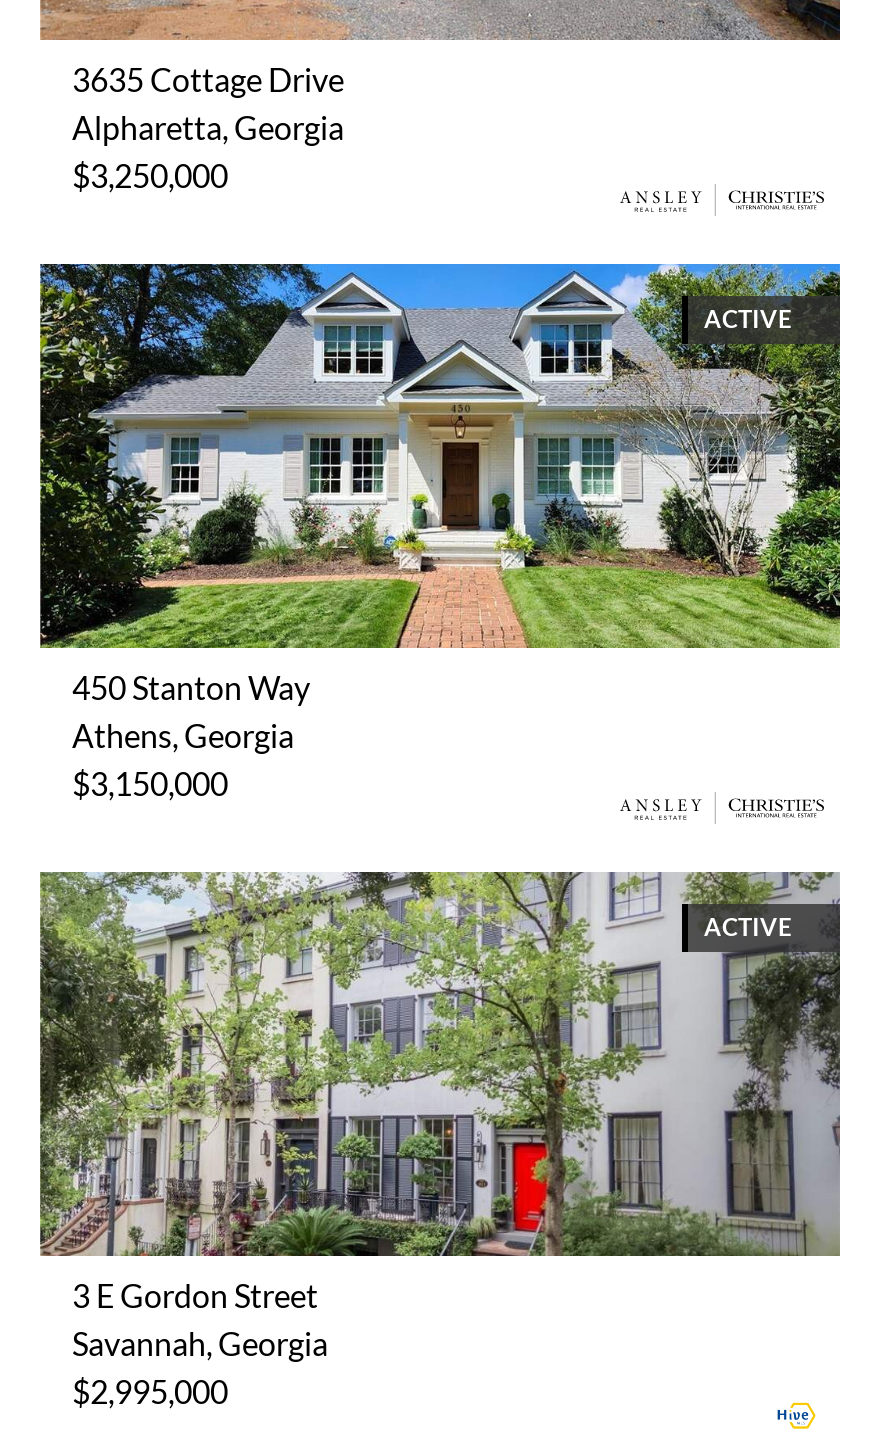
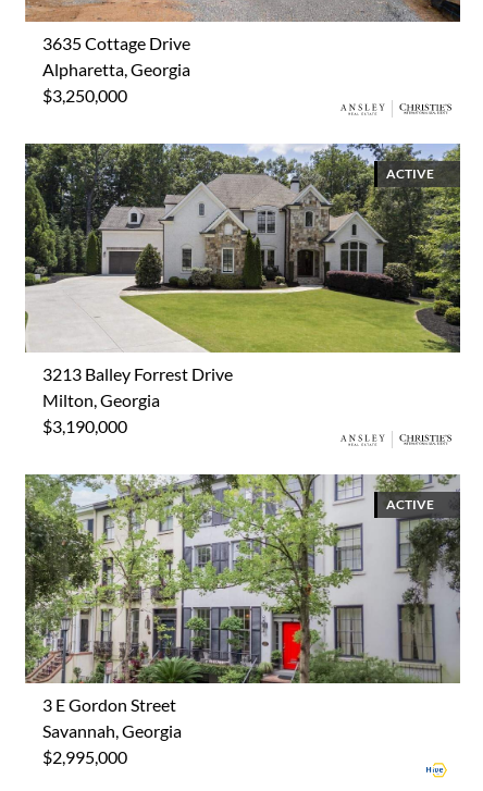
- [image]
- 450 Stanton Way
- Athens, Georgia
- $3,150,000
+ [image]
+ 3213 Balley Forrest Drive
+ Milton, Georgia
+ $3,190,000
